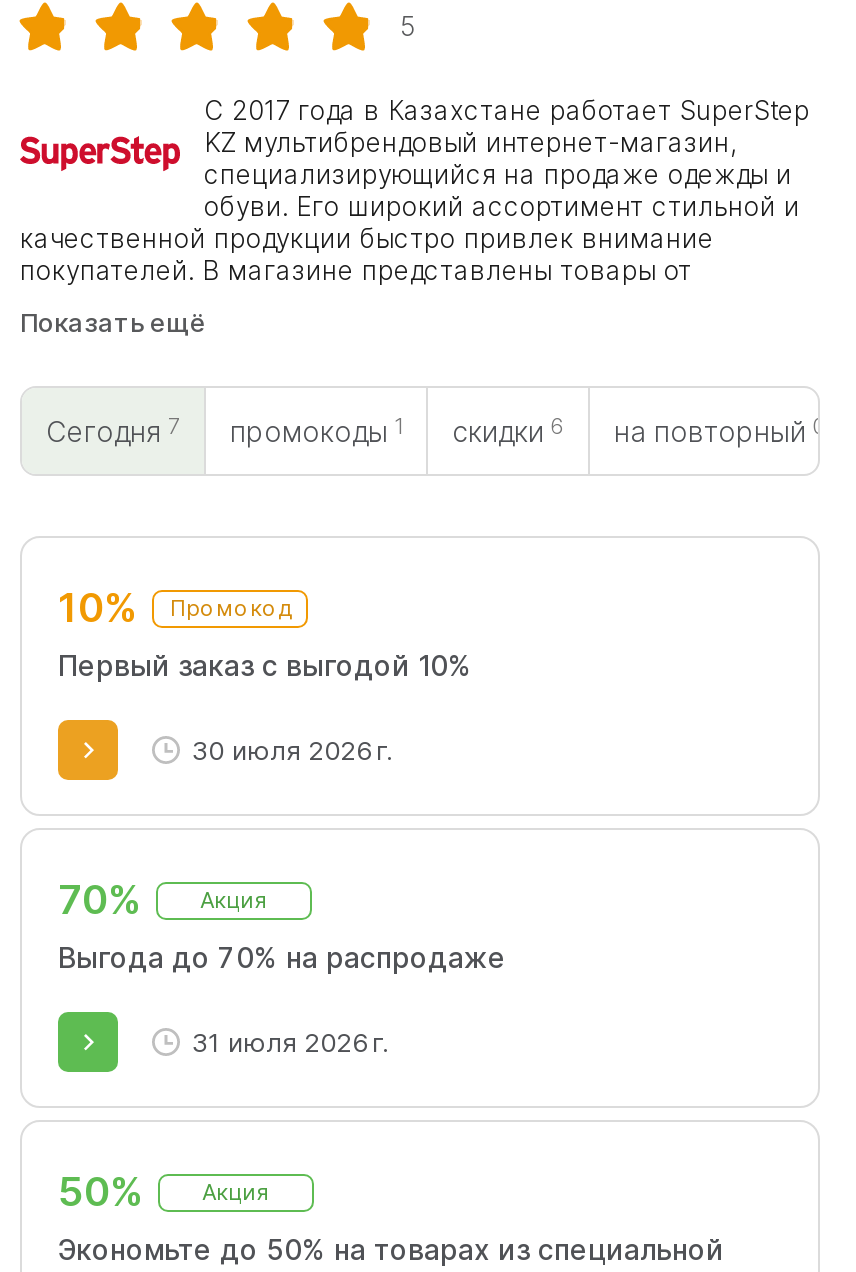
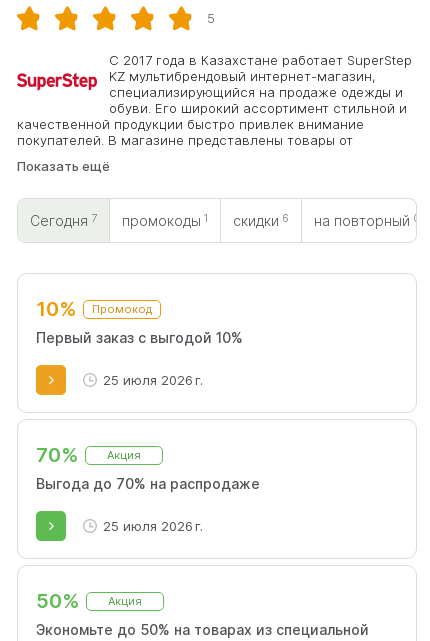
- 30 июля 2026 г.
+ 25 июля 2026 г.

- 31 июля 2026 г.
+ 25 июля 2026 г.
